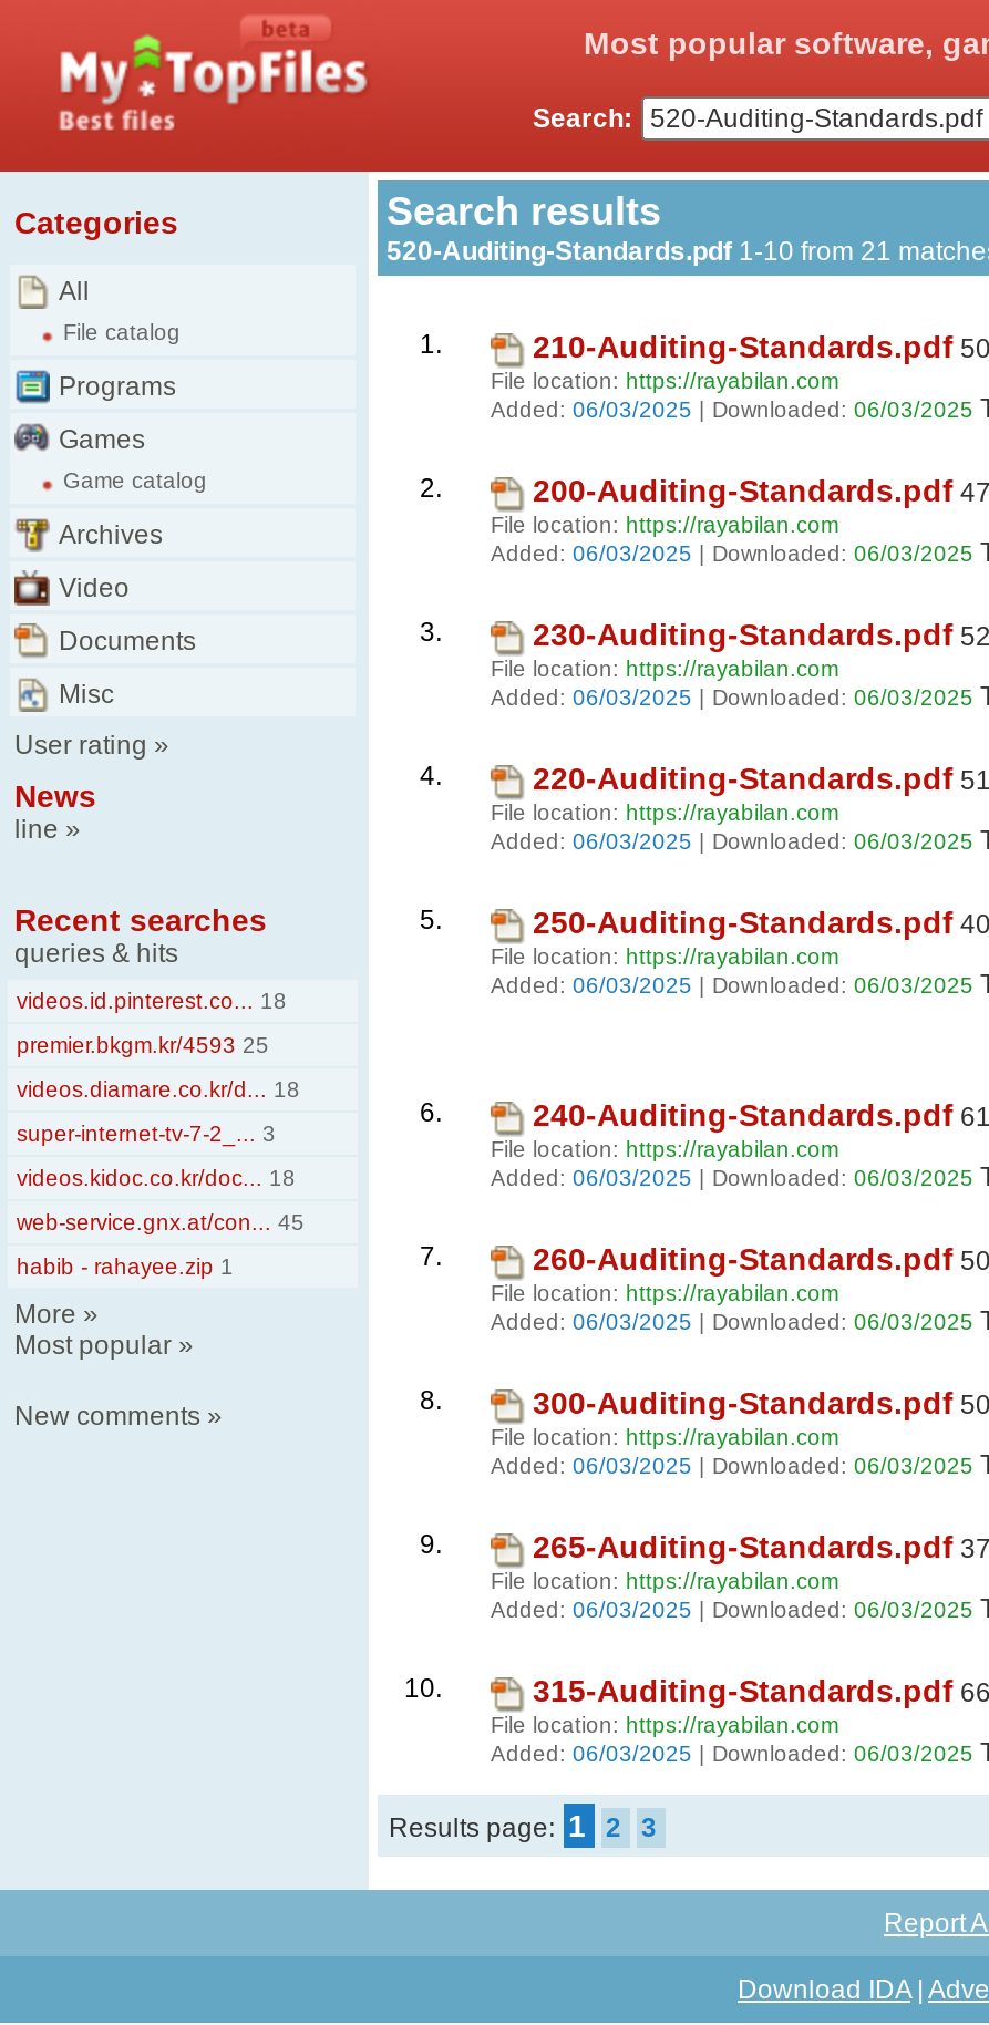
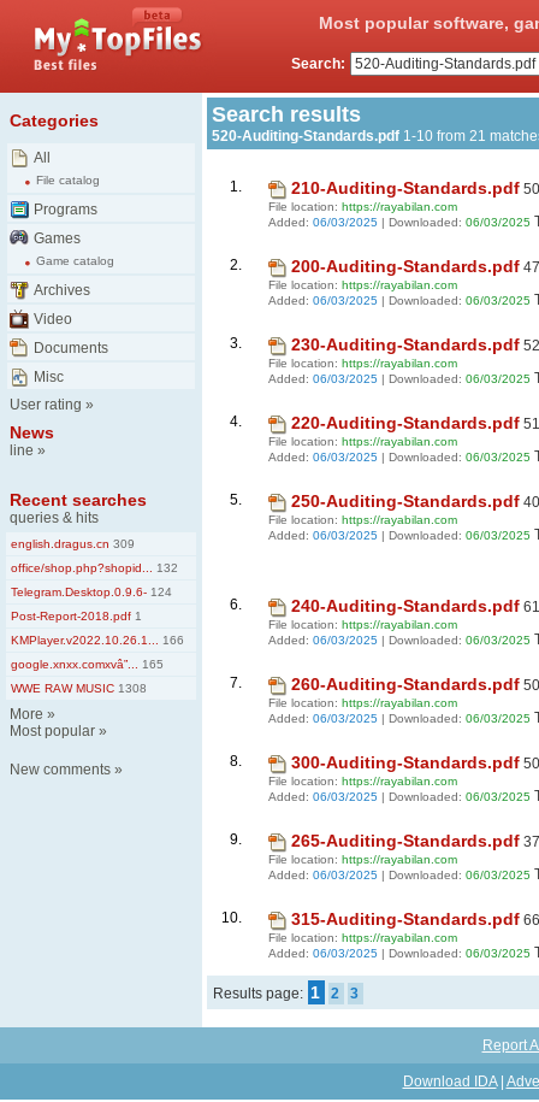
- videos.id.pinterest.co... 18
+ english.dragus.cn 309

- premier.bkgm.kr/4593 25
+ office/shop.php?shopid... 132

- videos.diamare.co.kr/d... 18
+ Telegram.Desktop.0.9.6- 124

- super-internet-tv-7-2_... 3
+ Post-Report-2018.pdf 1

- videos.kidoc.co.kr/doc... 18
+ KMPlayer.v2022.10.26.1... 166

- web-service.gnx.at/con... 45
+ google.xnxx.comxvâ”... 165

- habib - rahayee.zip 1
+ WWE RAW MUSIC 1308
